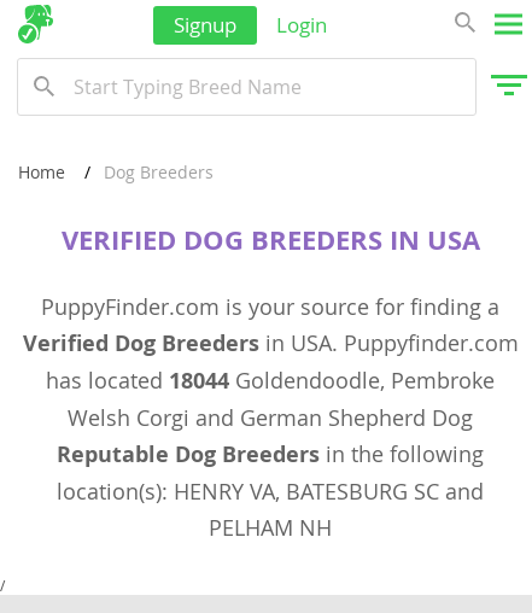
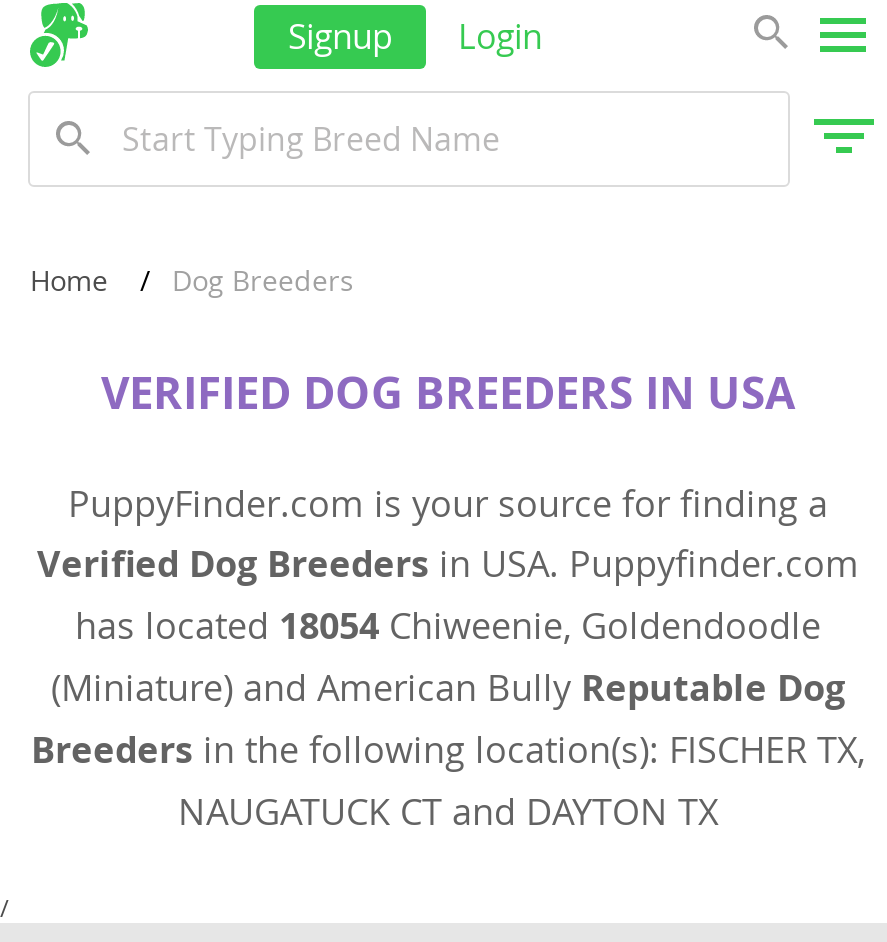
- has located 18044 Goldendoodle, Pembroke
- Welsh Corgi and German Shepherd Dog
- Reputable Dog Breeders in the following
- location(s): HENRY VA, BATESBURG SC and
- PELHAM NH
+ has located 18054 Chiweenie, Goldendoodle
+ (Miniature) and American Bully Reputable Dog
+ Breeders in the following location(s): FISCHER TX,
+ NAUGATUCK CT and DAYTON TX
